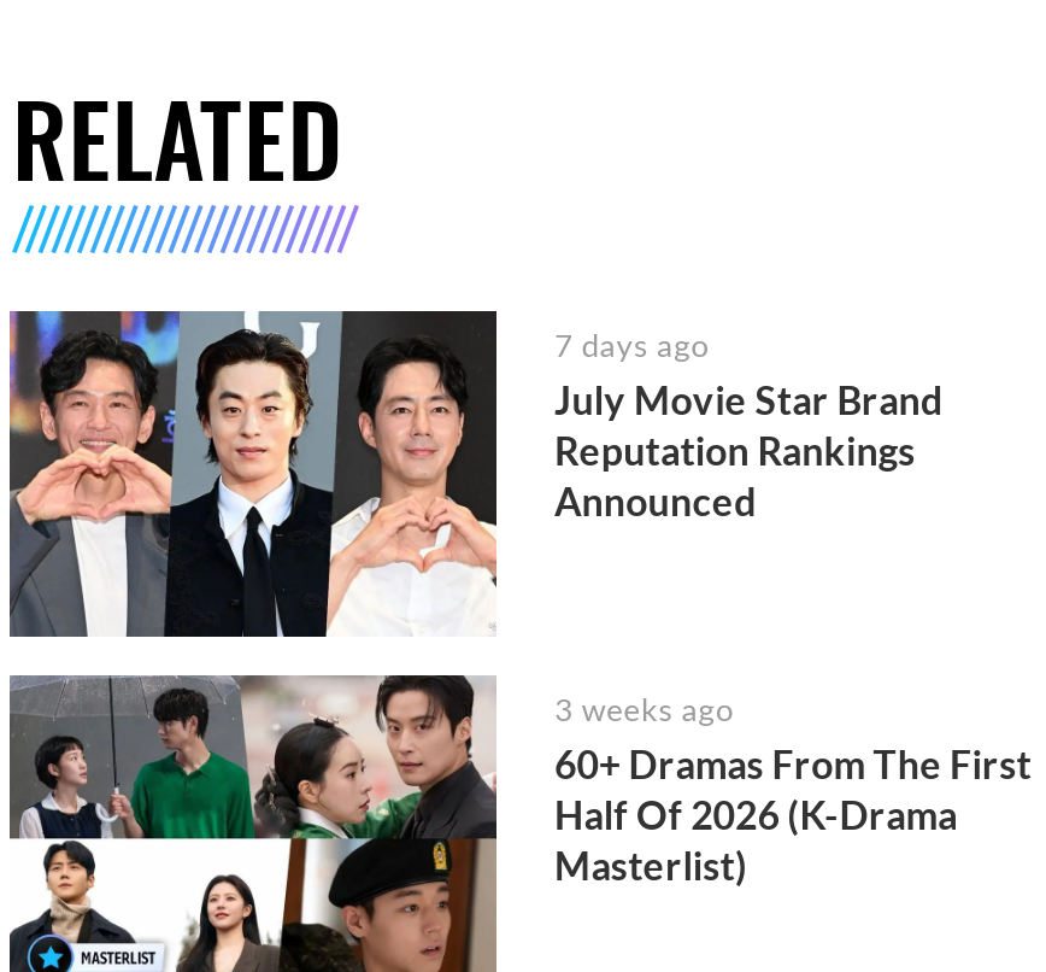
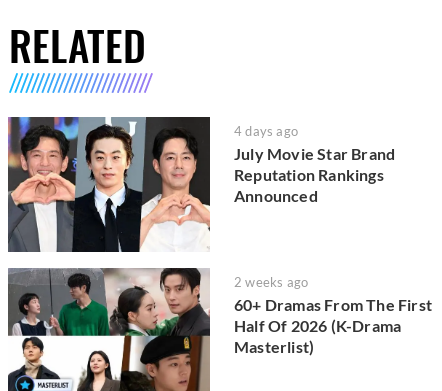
- 7 days ago
+ 4 days ago

- 3 weeks ago
+ 2 weeks ago
